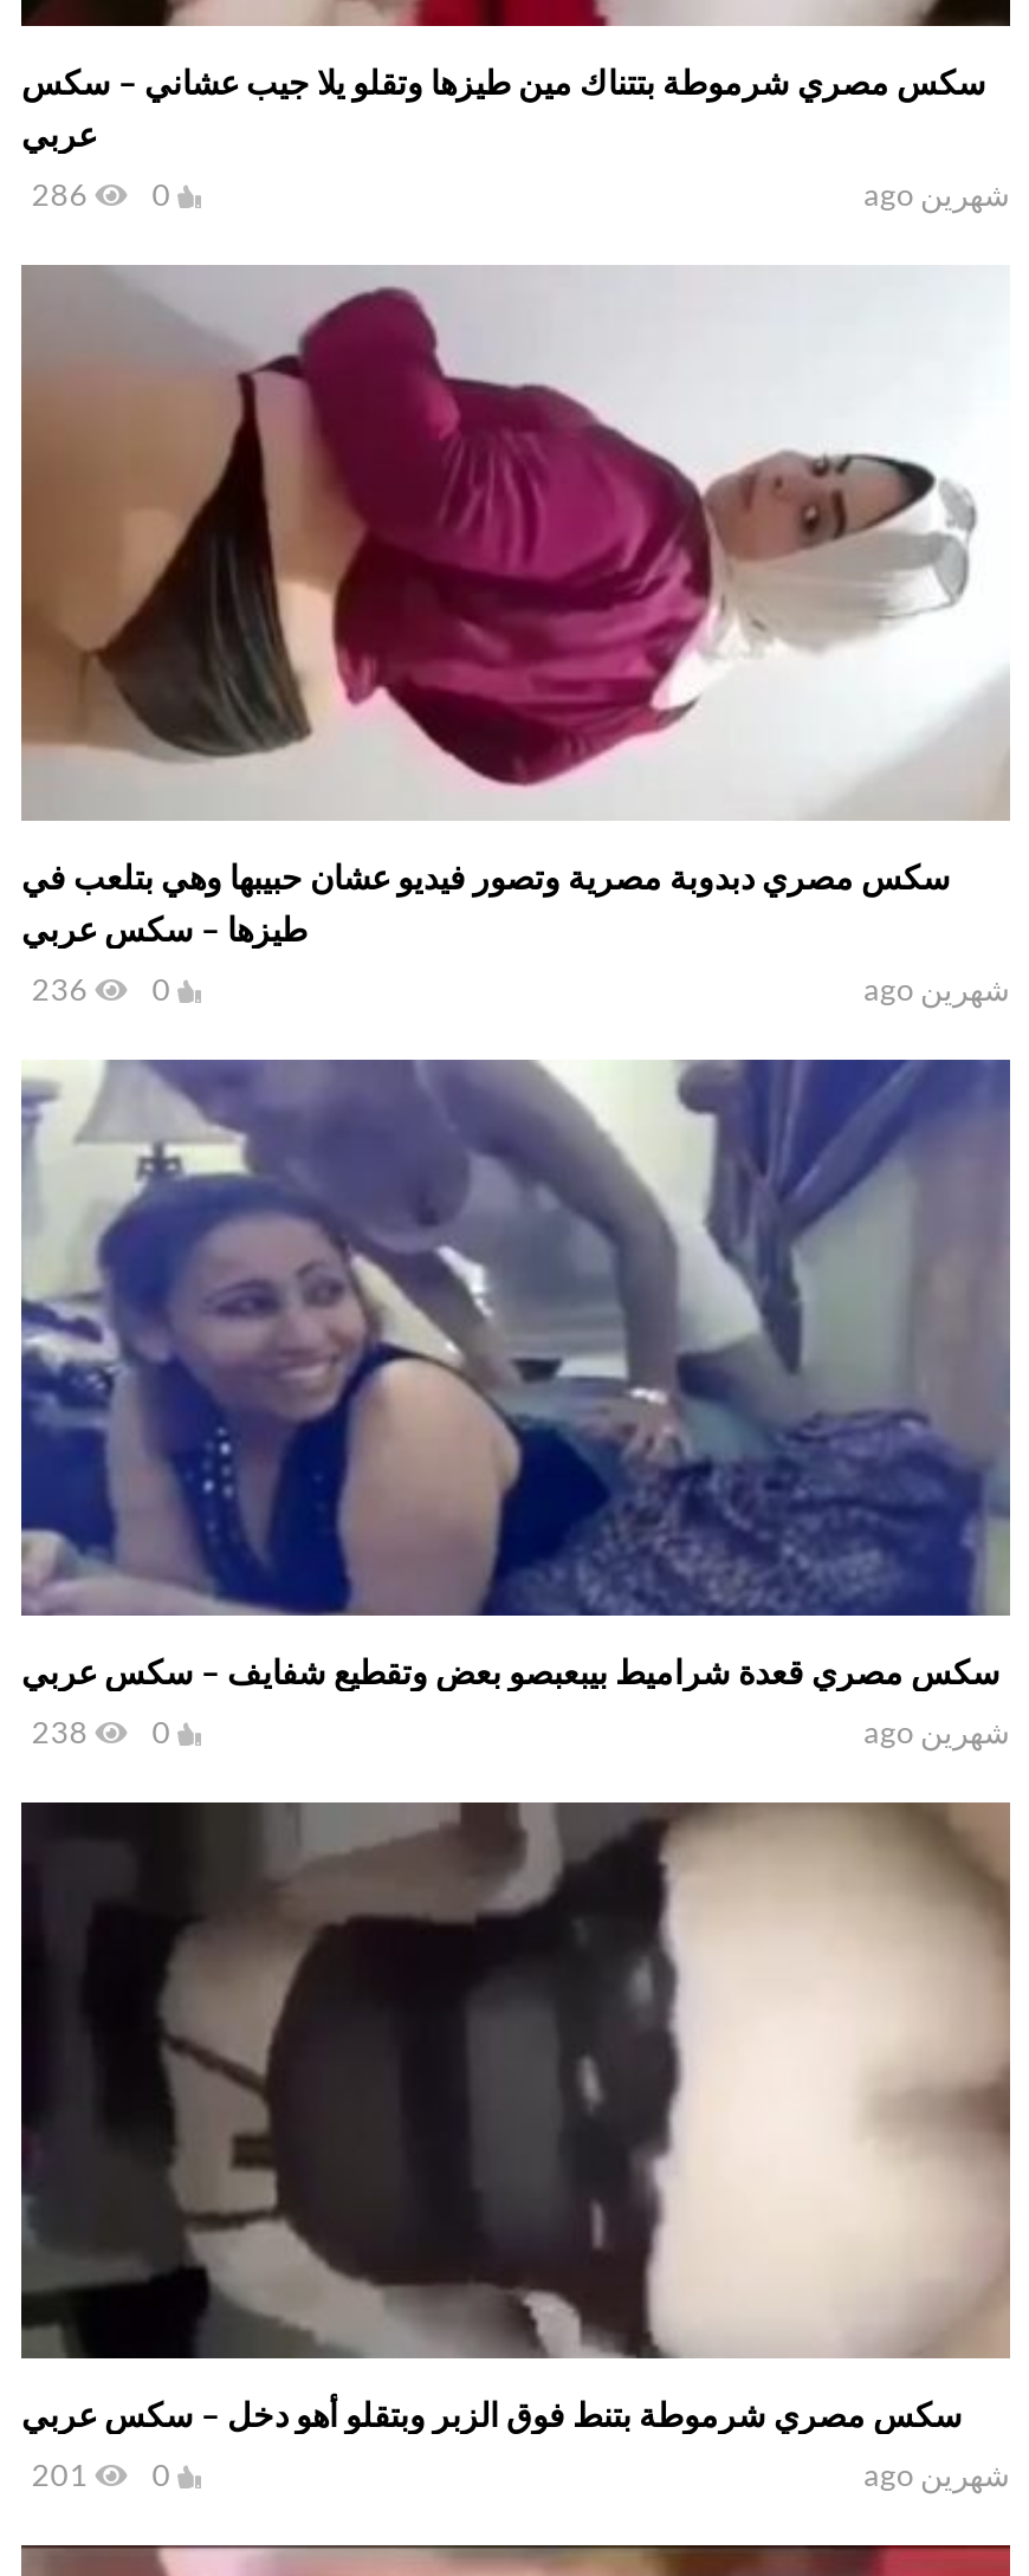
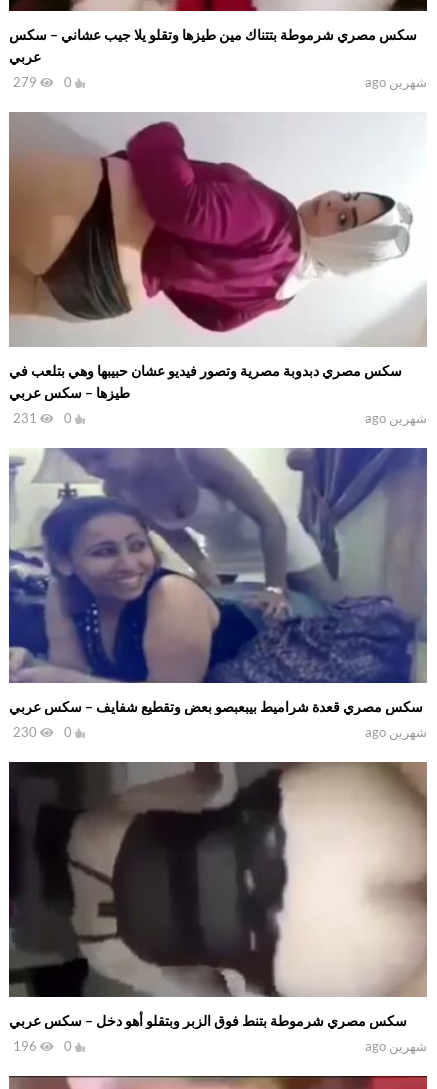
- 286 0
+ 279 0

- 236 0
+ 231 0

- 238 0
+ 230 0

- 201 0
+ 196 0
